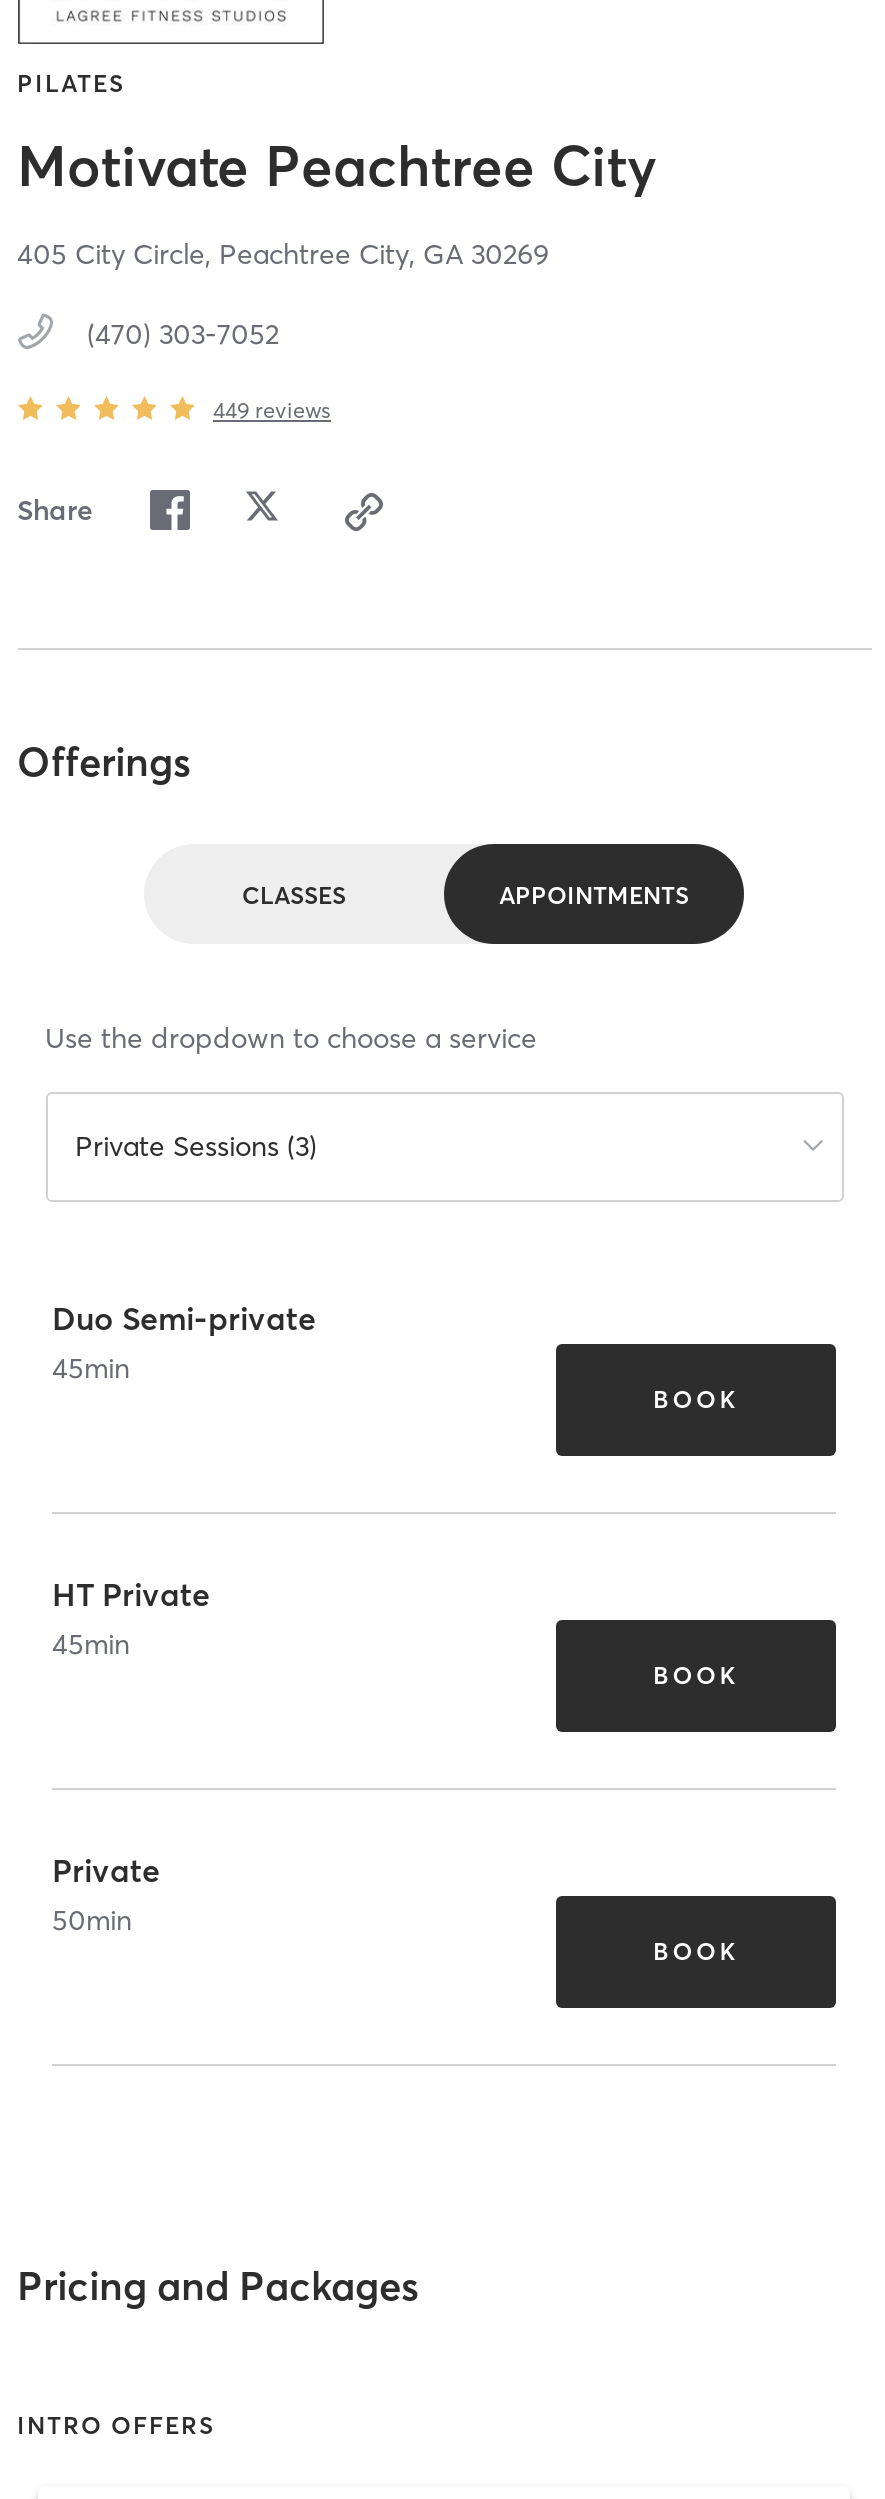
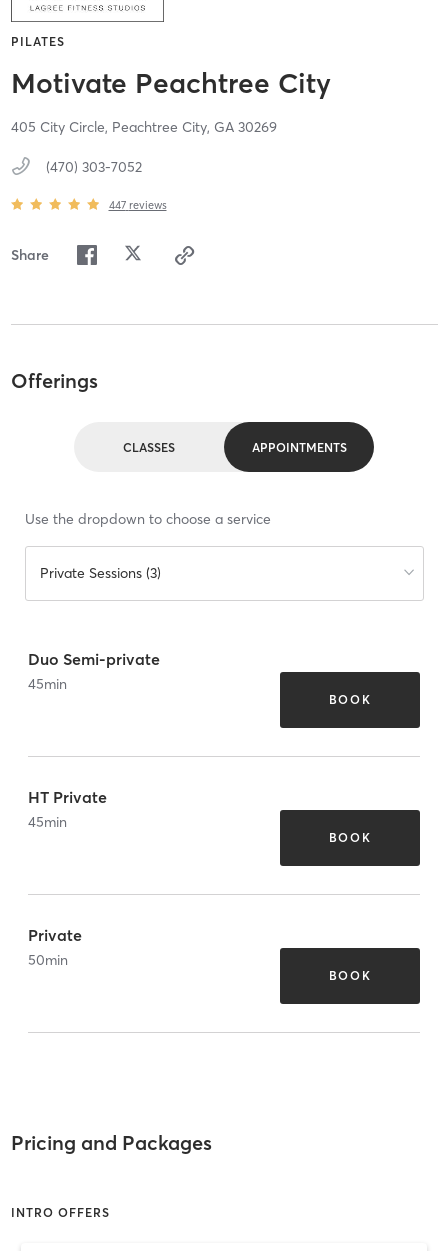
- 449 reviews
+ 447 reviews
